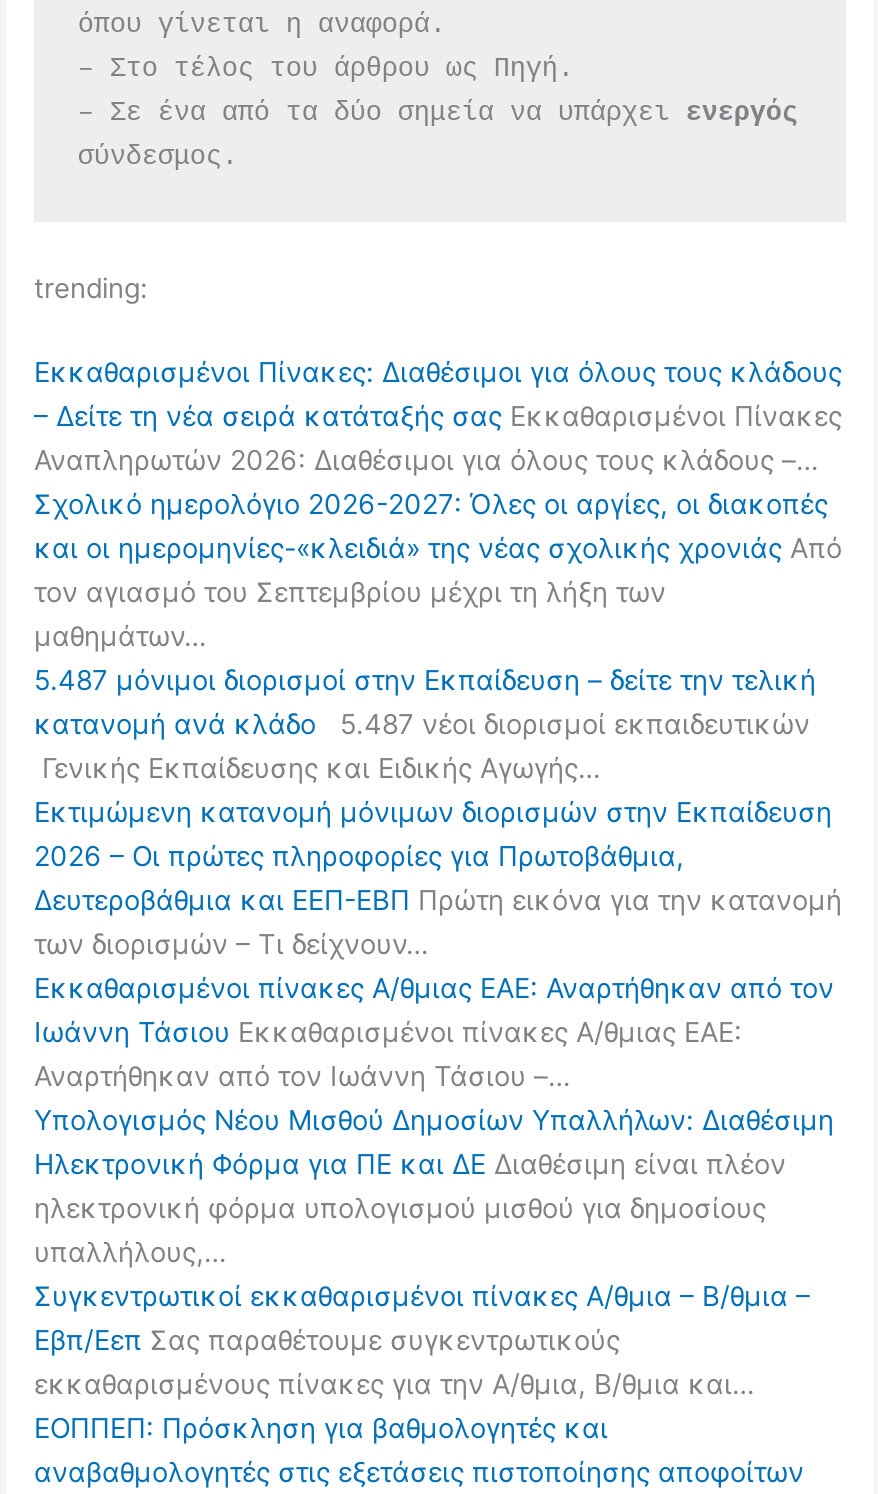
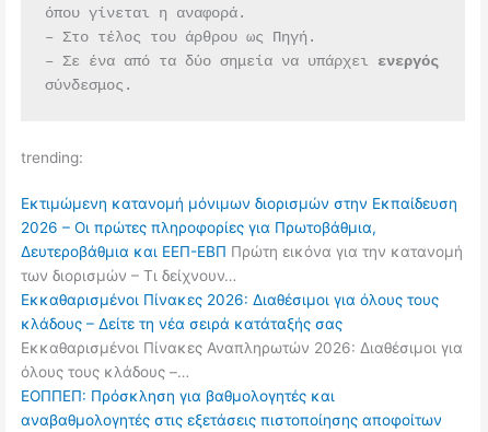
- Εκκαθαρισμένοι Πίνακες: Διαθέσιμοι για όλους τους κλάδους
- – Δείτε τη νέα σειρά κατάταξής σας Εκκαθαρισμένοι Πίνακες
- Αναπληρωτών 2026: Διαθέσιμοι για όλους τους κλάδους –…
- Σχολικό ημερολόγιο 2026-2027: Όλες οι αργίες, οι διακοπές
- και οι ημερομηνίες-«κλειδιά» της νέας σχολικής χρονιάς Από
- τον αγιασμό του Σεπτεμβρίου μέχρι τη λήξη των
- μαθημάτων…
- 5.487 μόνιμοι διορισμοί στην Εκπαίδευση – δείτε την τελική
- κατανομή ανά κλάδο 5.487 νέοι διορισμοί εκπαιδευτικών
- Γενικής Εκπαίδευσης και Ειδικής Αγωγής…

- Εκκαθαρισμένοι πίνακες Α/θμιας ΕΑΕ: Αναρτήθηκαν από τον
- Ιωάννη Τάσιου Εκκαθαρισμένοι πίνακες Α/θμιας ΕΑΕ:
- Αναρτήθηκαν από τον Ιωάννη Τάσιου –…
- Υπολογισμός Νέου Μισθού Δημοσίων Υπαλλήλων: Διαθέσιμη
- Ηλεκτρονική Φόρμα για ΠΕ και ΔΕ Διαθέσιμη είναι πλέον
- ηλεκτρονική φόρμα υπολογισμού μισθού για δημοσίους
- υπαλλήλους,…
- Συγκεντρωτικοί εκκαθαρισμένοι πίνακες Α/θμια – Β/θμια –
- Εβπ/Εεπ Σας παραθέτουμε συγκεντρωτικούς
- εκκαθαρισμένους πίνακες για την Α/θμια, Β/θμια και…
+ Εκκαθαρισμένοι Πίνακες 2026: Διαθέσιμοι για όλους τους
+ κλάδους – Δείτε τη νέα σειρά κατάταξής σας
+ Εκκαθαρισμένοι Πίνακες Αναπληρωτών 2026: Διαθέσιμοι για
+ όλους τους κλάδους –…
